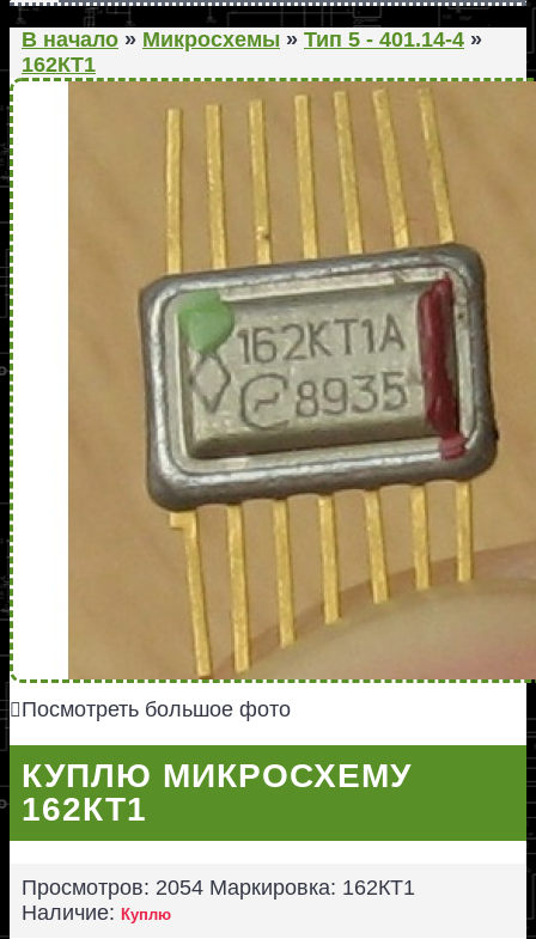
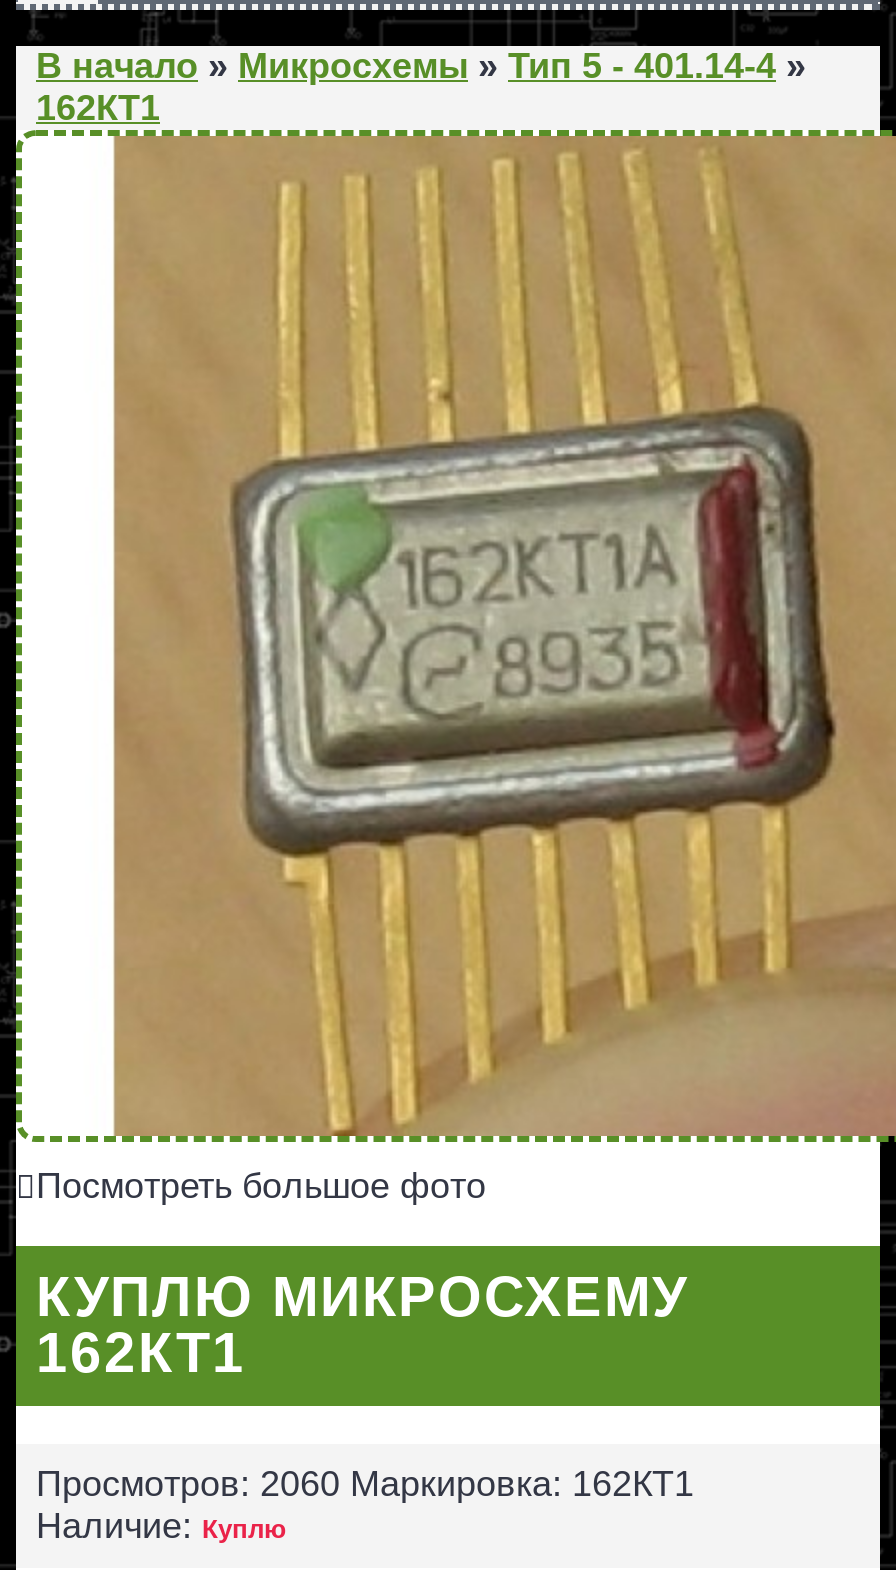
- Просмотров: 2054 Маркировка: 162КТ1
+ Просмотров: 2060 Маркировка: 162КТ1
